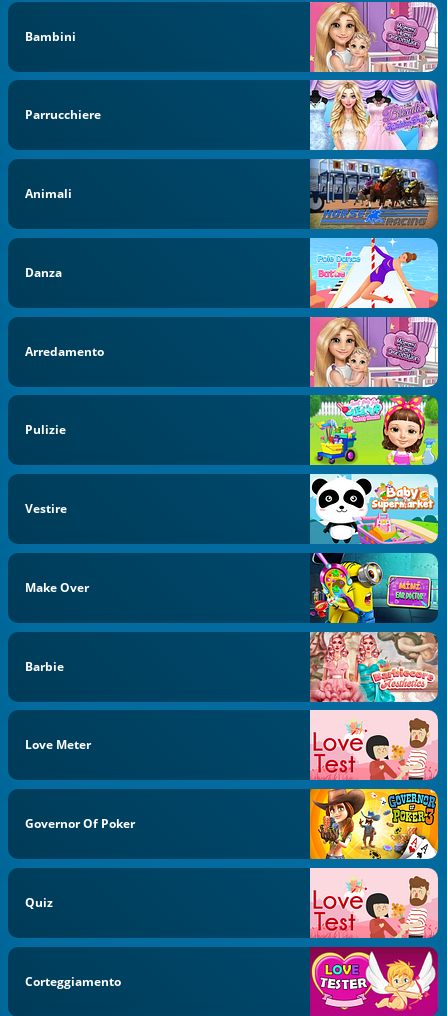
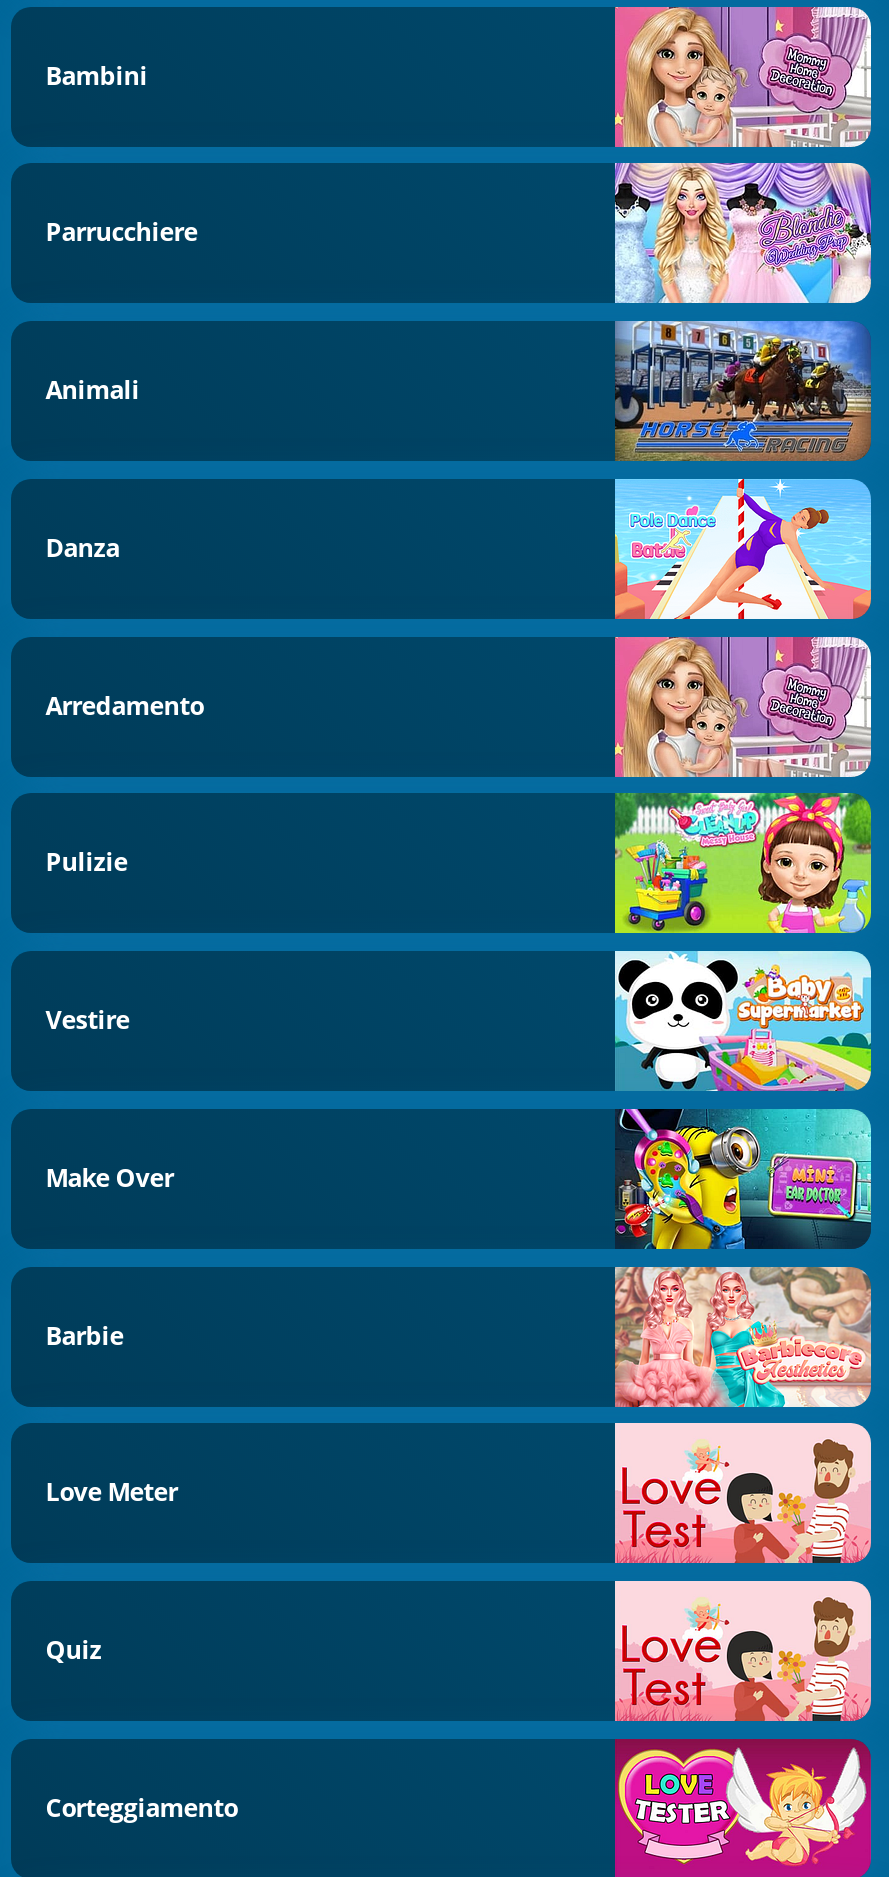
- [image]

- Governor Of Poker
